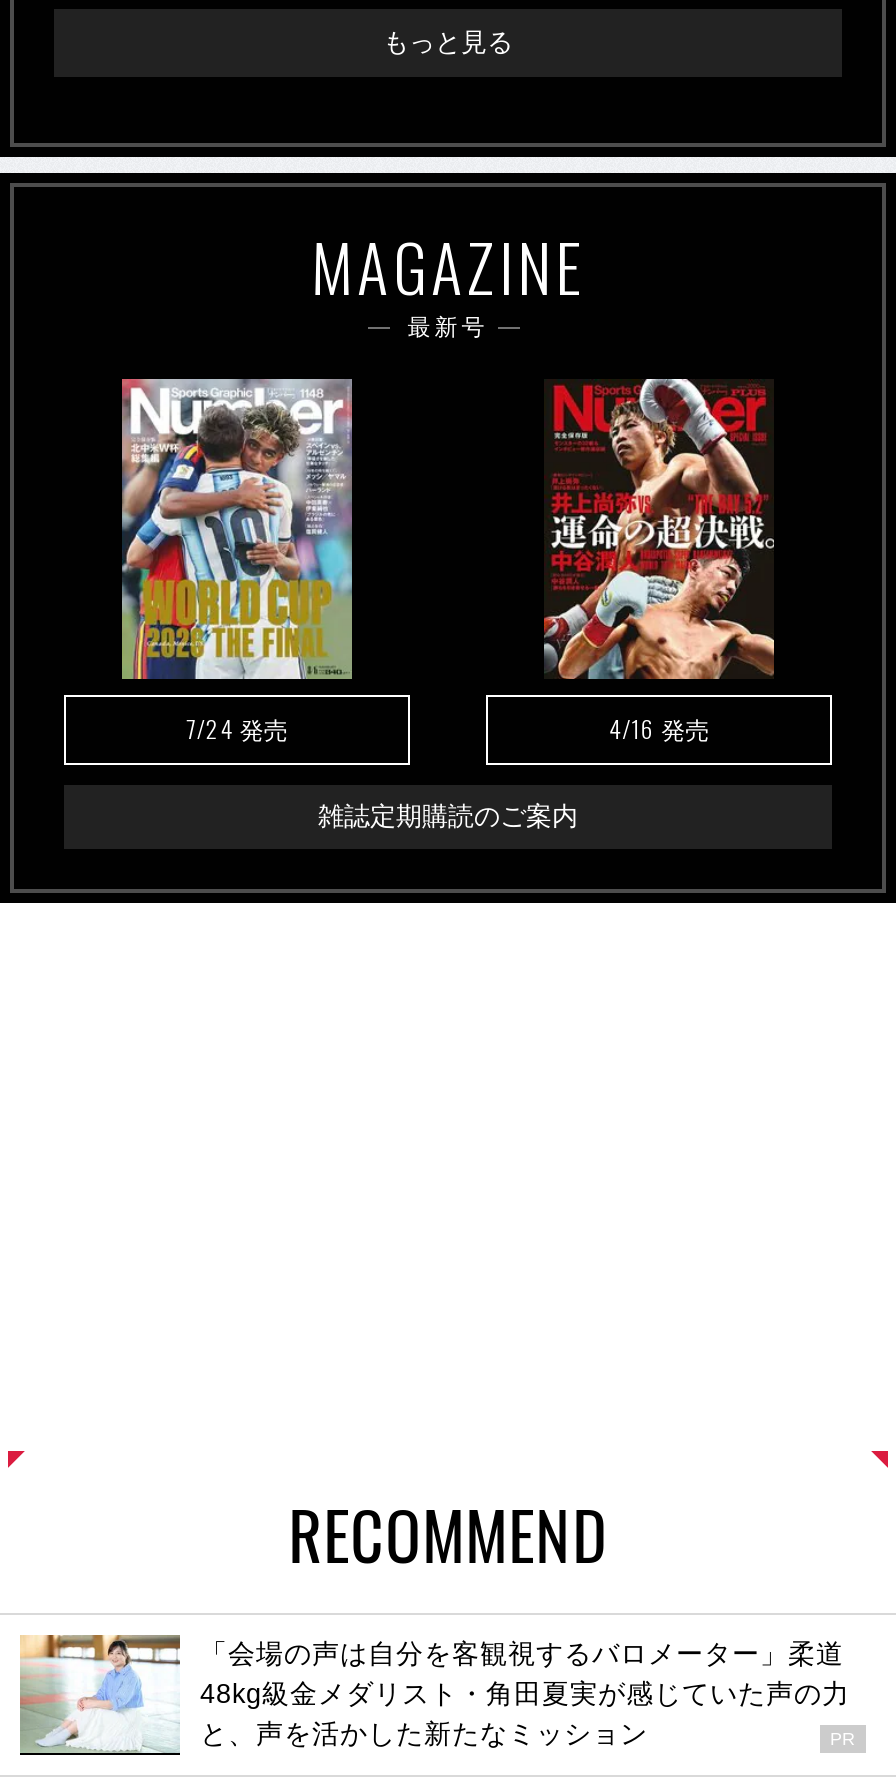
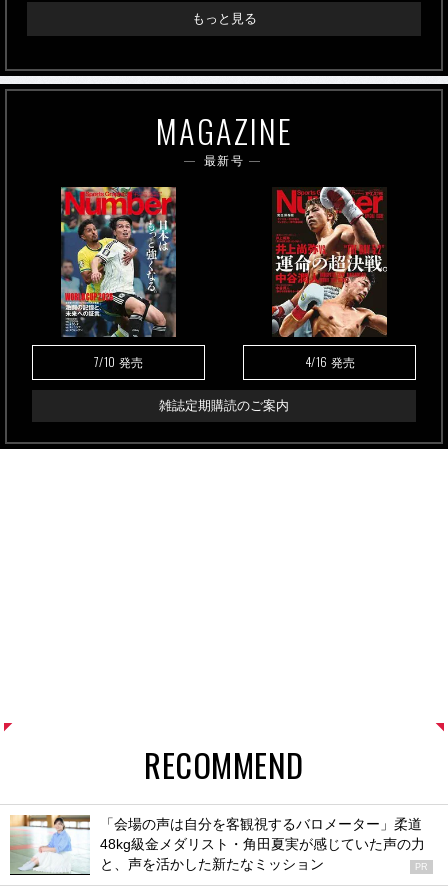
- [image]
- 7/24発売
+ [image]
+ 7/10発売
